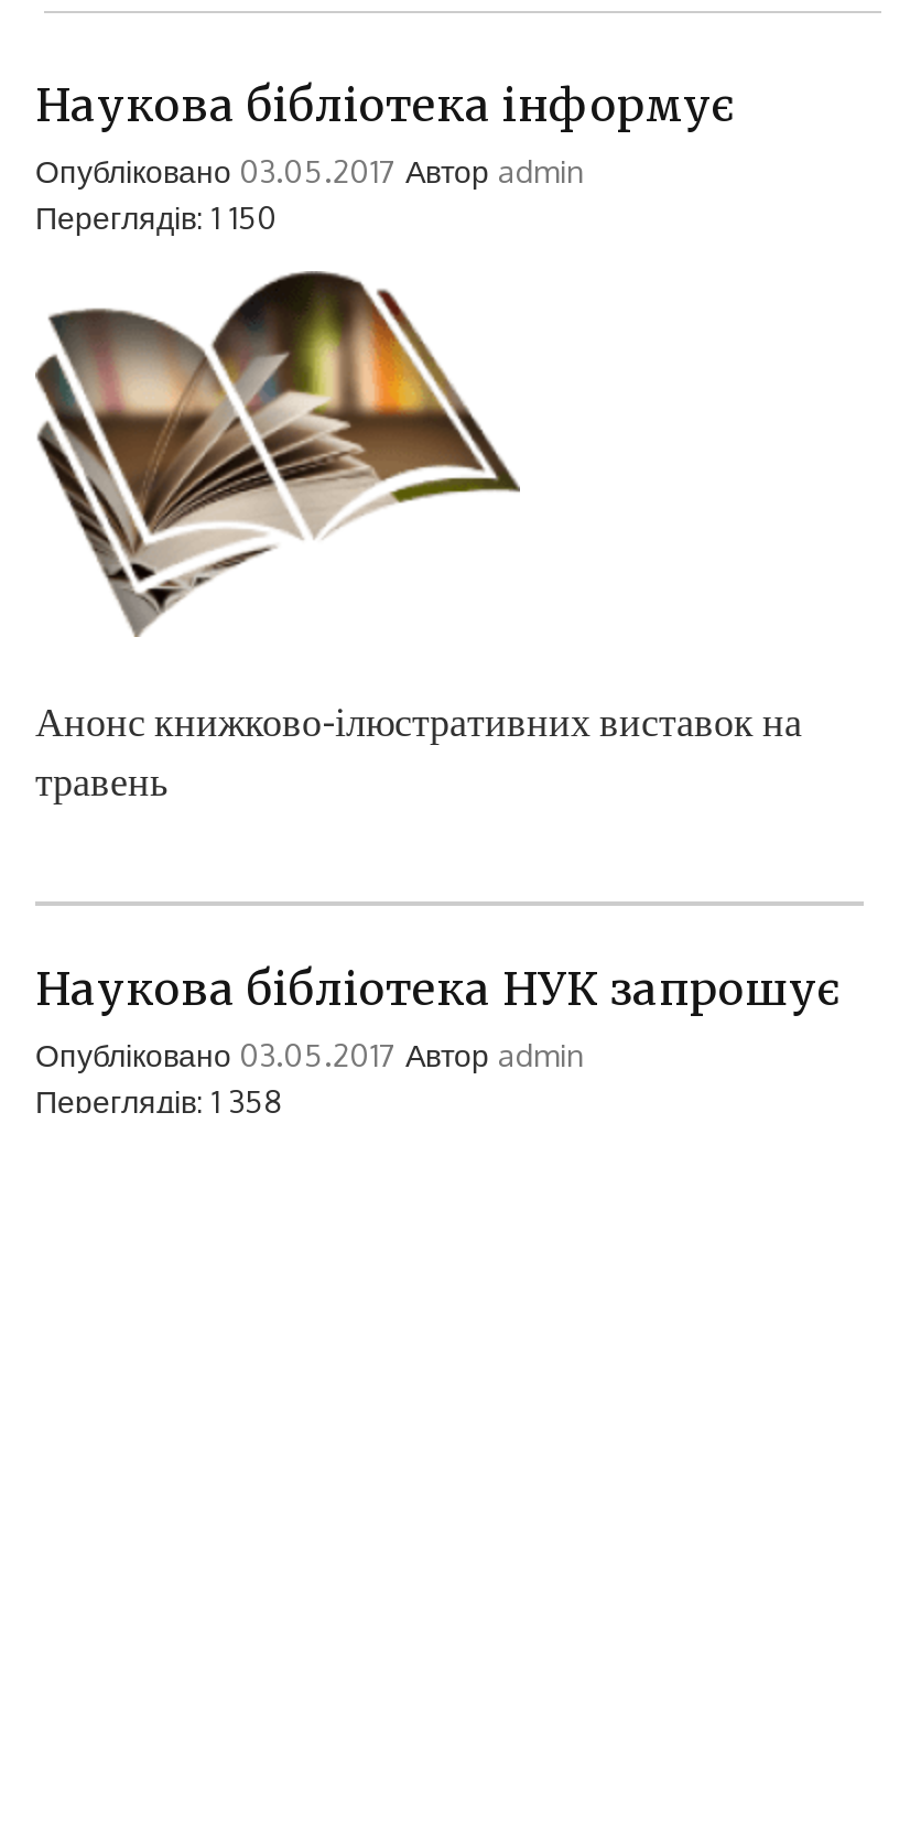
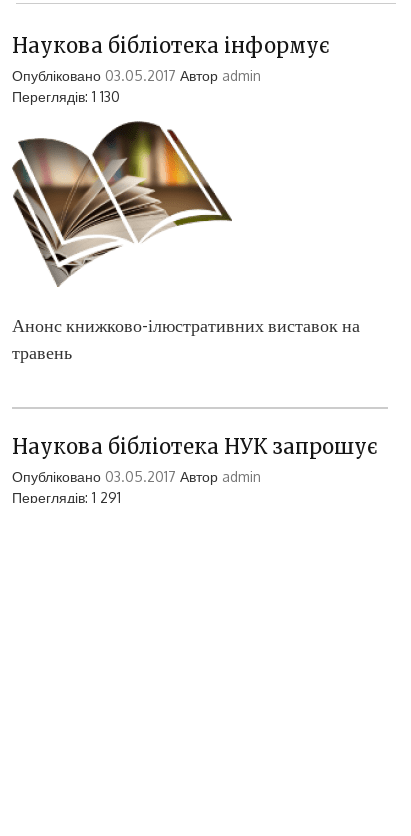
- Переглядів: 1 150
+ Переглядів: 1 130

- Переглядів: 1 358
+ Переглядів: 1 291
